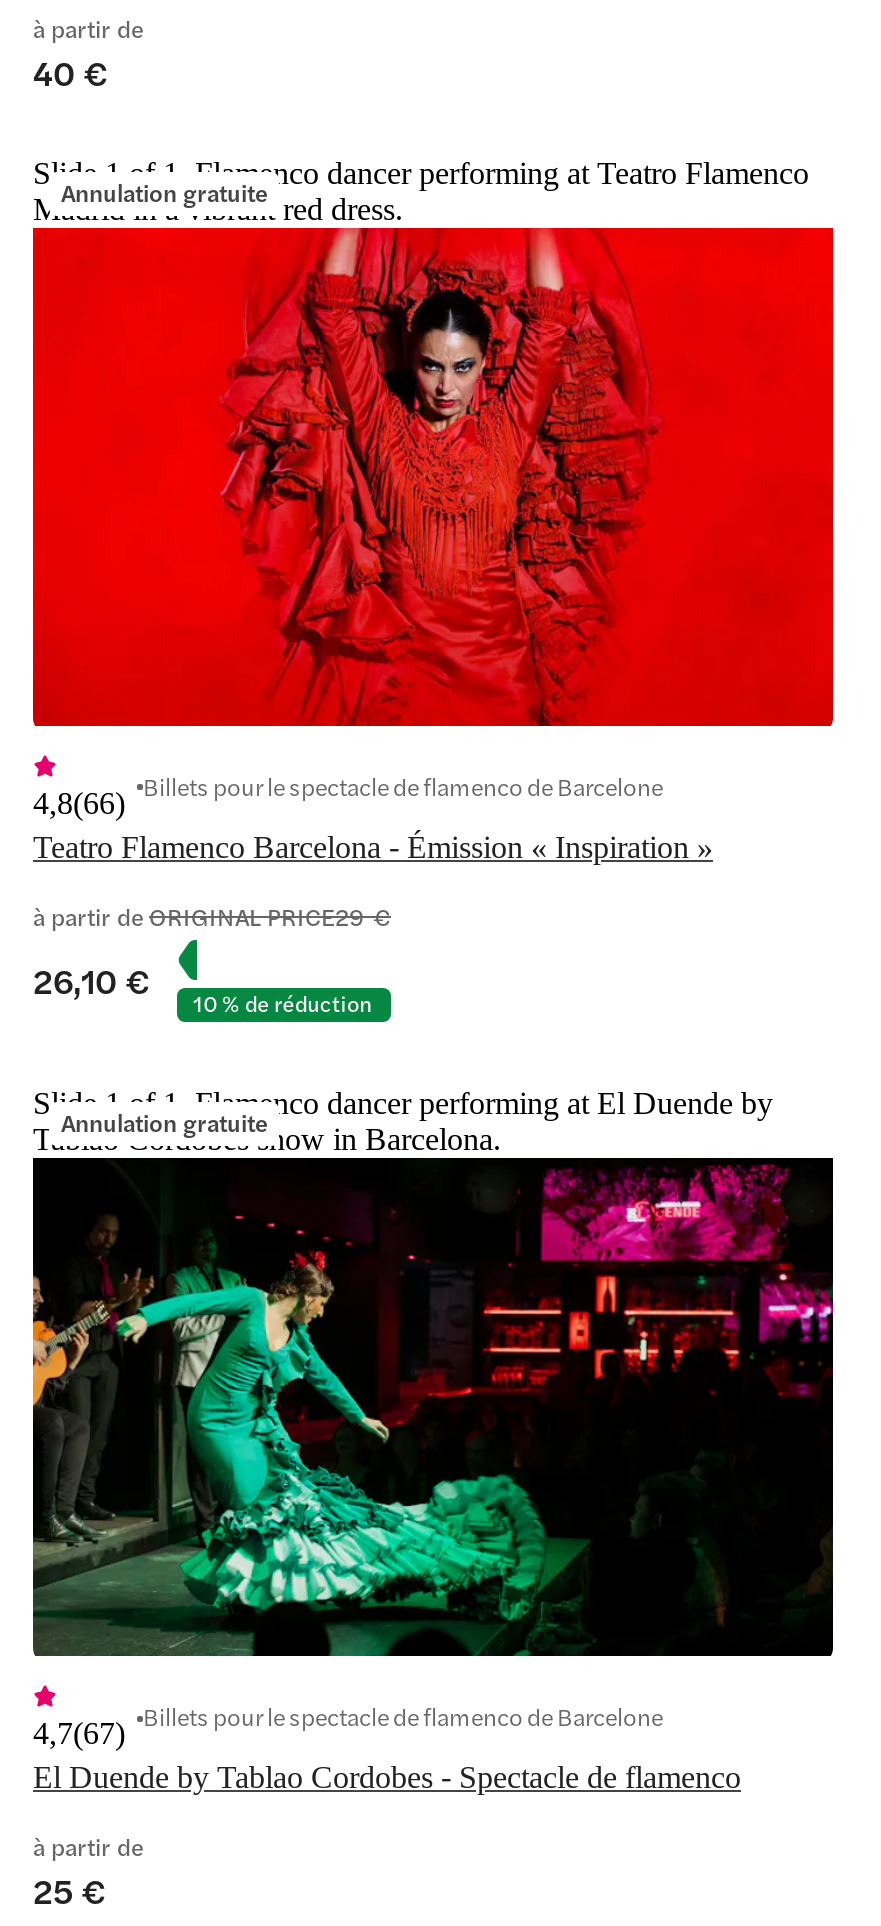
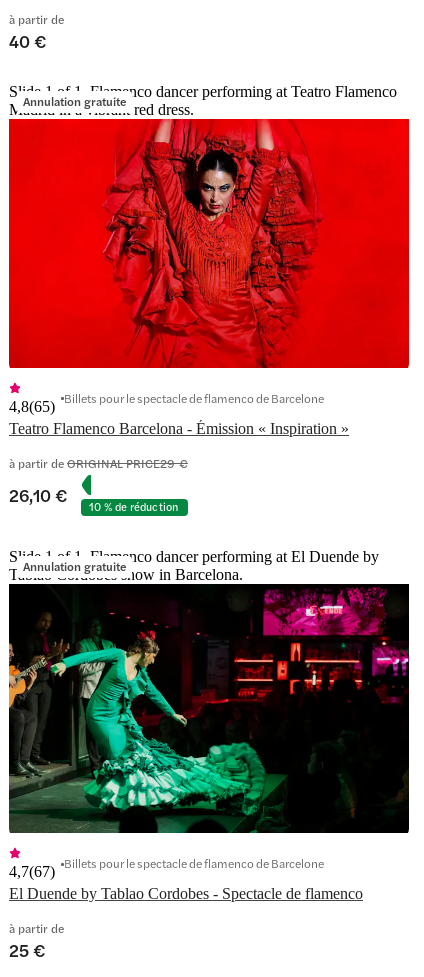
- 4,8(66) Billets pour le spectacle de flamenco de Barcelone
+ 4,8(65) Billets pour le spectacle de flamenco de Barcelone
